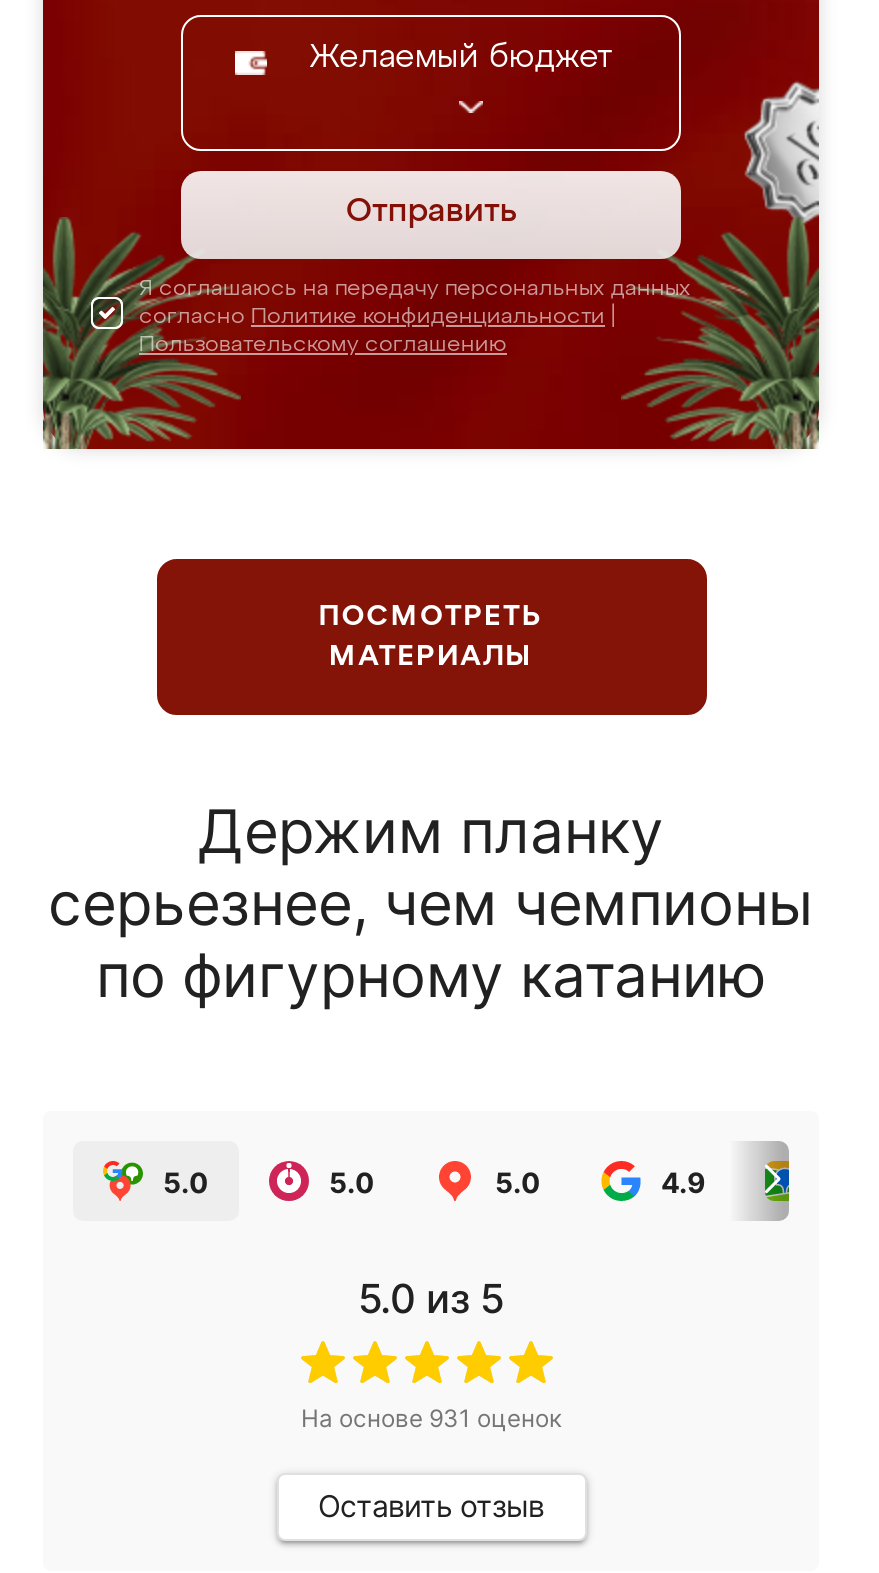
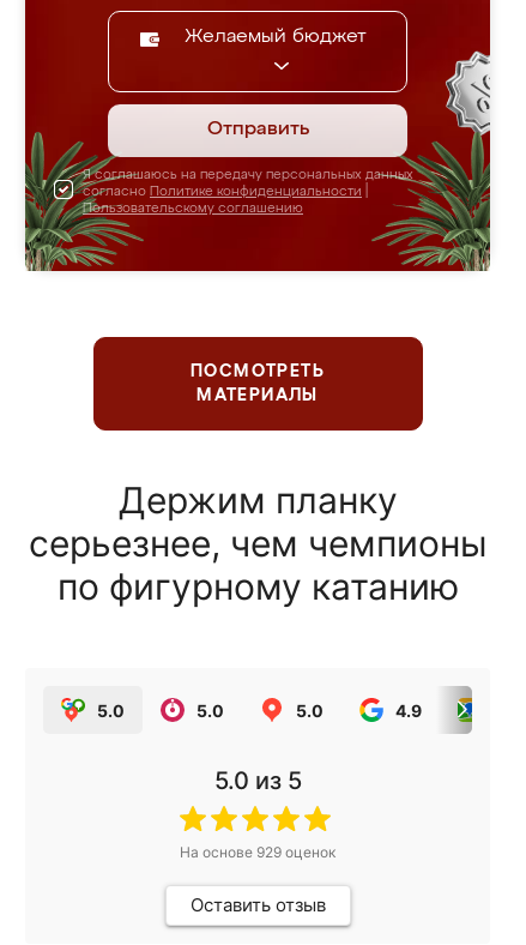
- На основе 931 оценок
+ На основе 929 оценок
